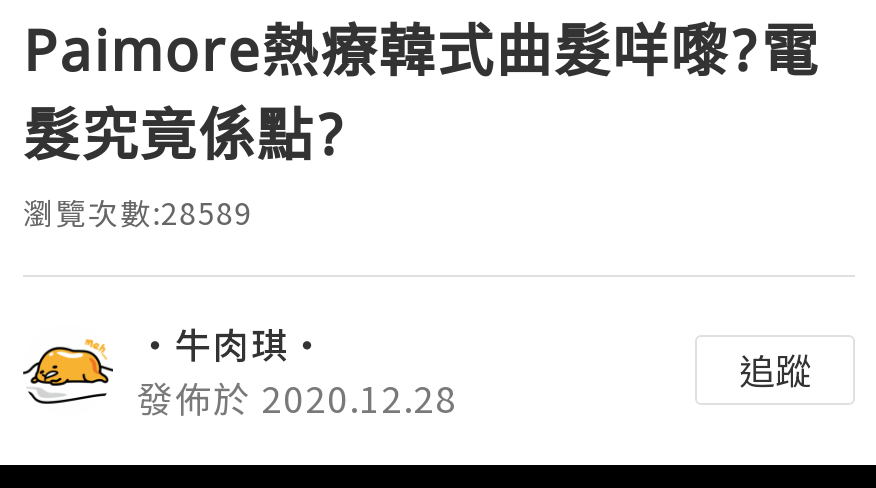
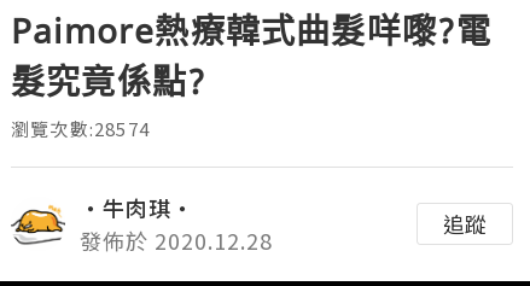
- 瀏覽次數:28589
+ 瀏覽次數:28574
